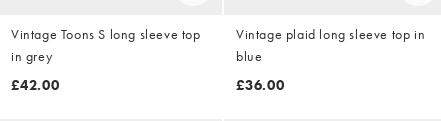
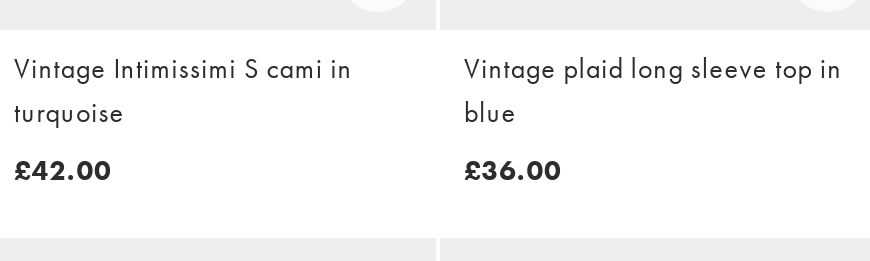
- Vintage Toons S long sleeve top
- in grey
+ Vintage Intimissimi S cami in
+ turquoise
